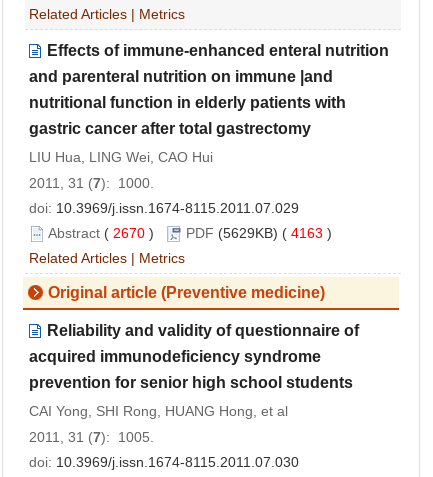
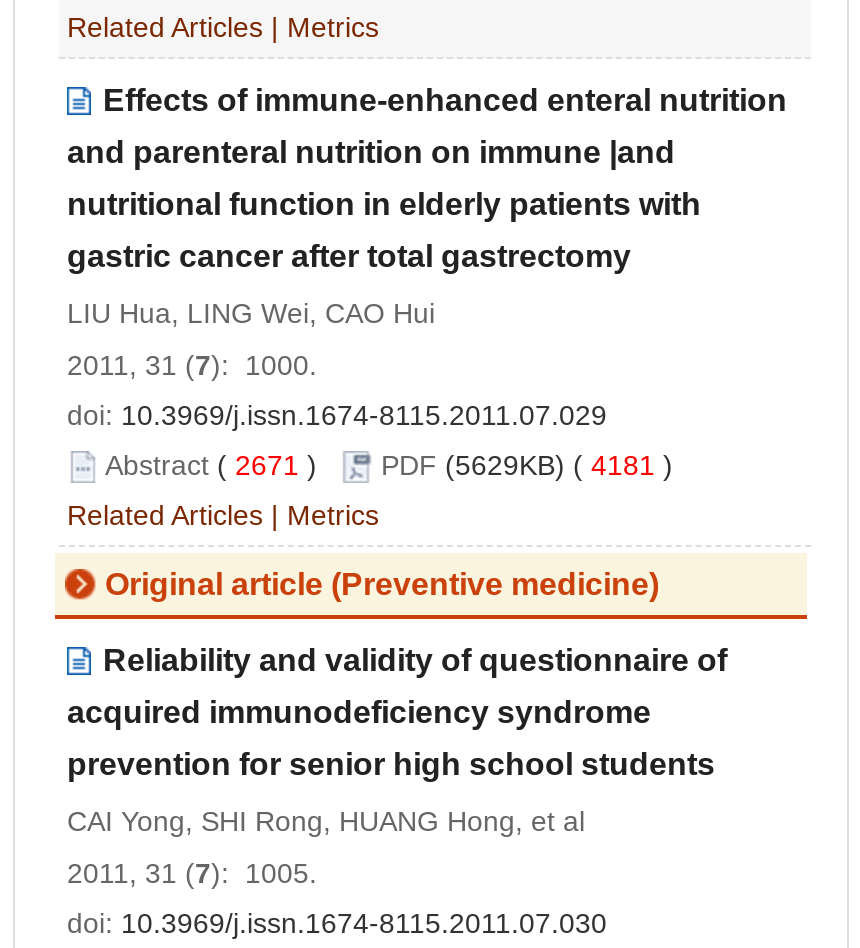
- Abstract (2670)
+ Abstract (2671)

- PDF (5629KB) (4163)
+ PDF (5629KB) (4181)
